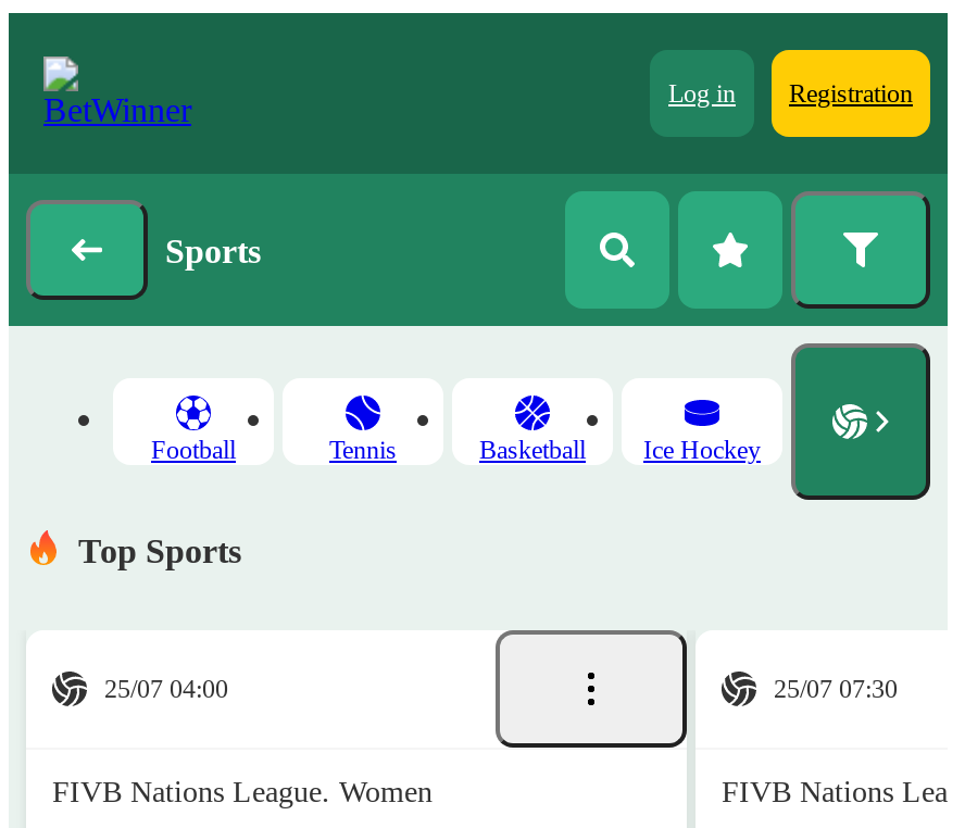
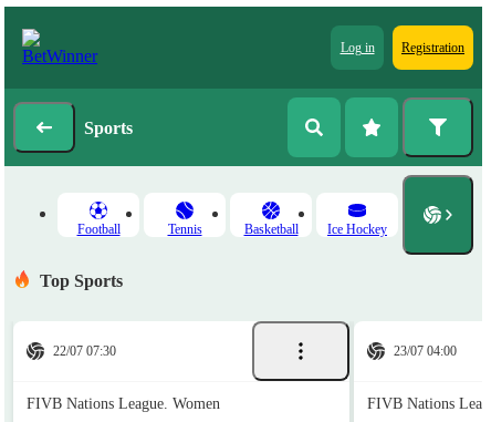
- 25/07 04:00
+ 22/07 07:30

- 25/07 07:30
+ 23/07 04:00
